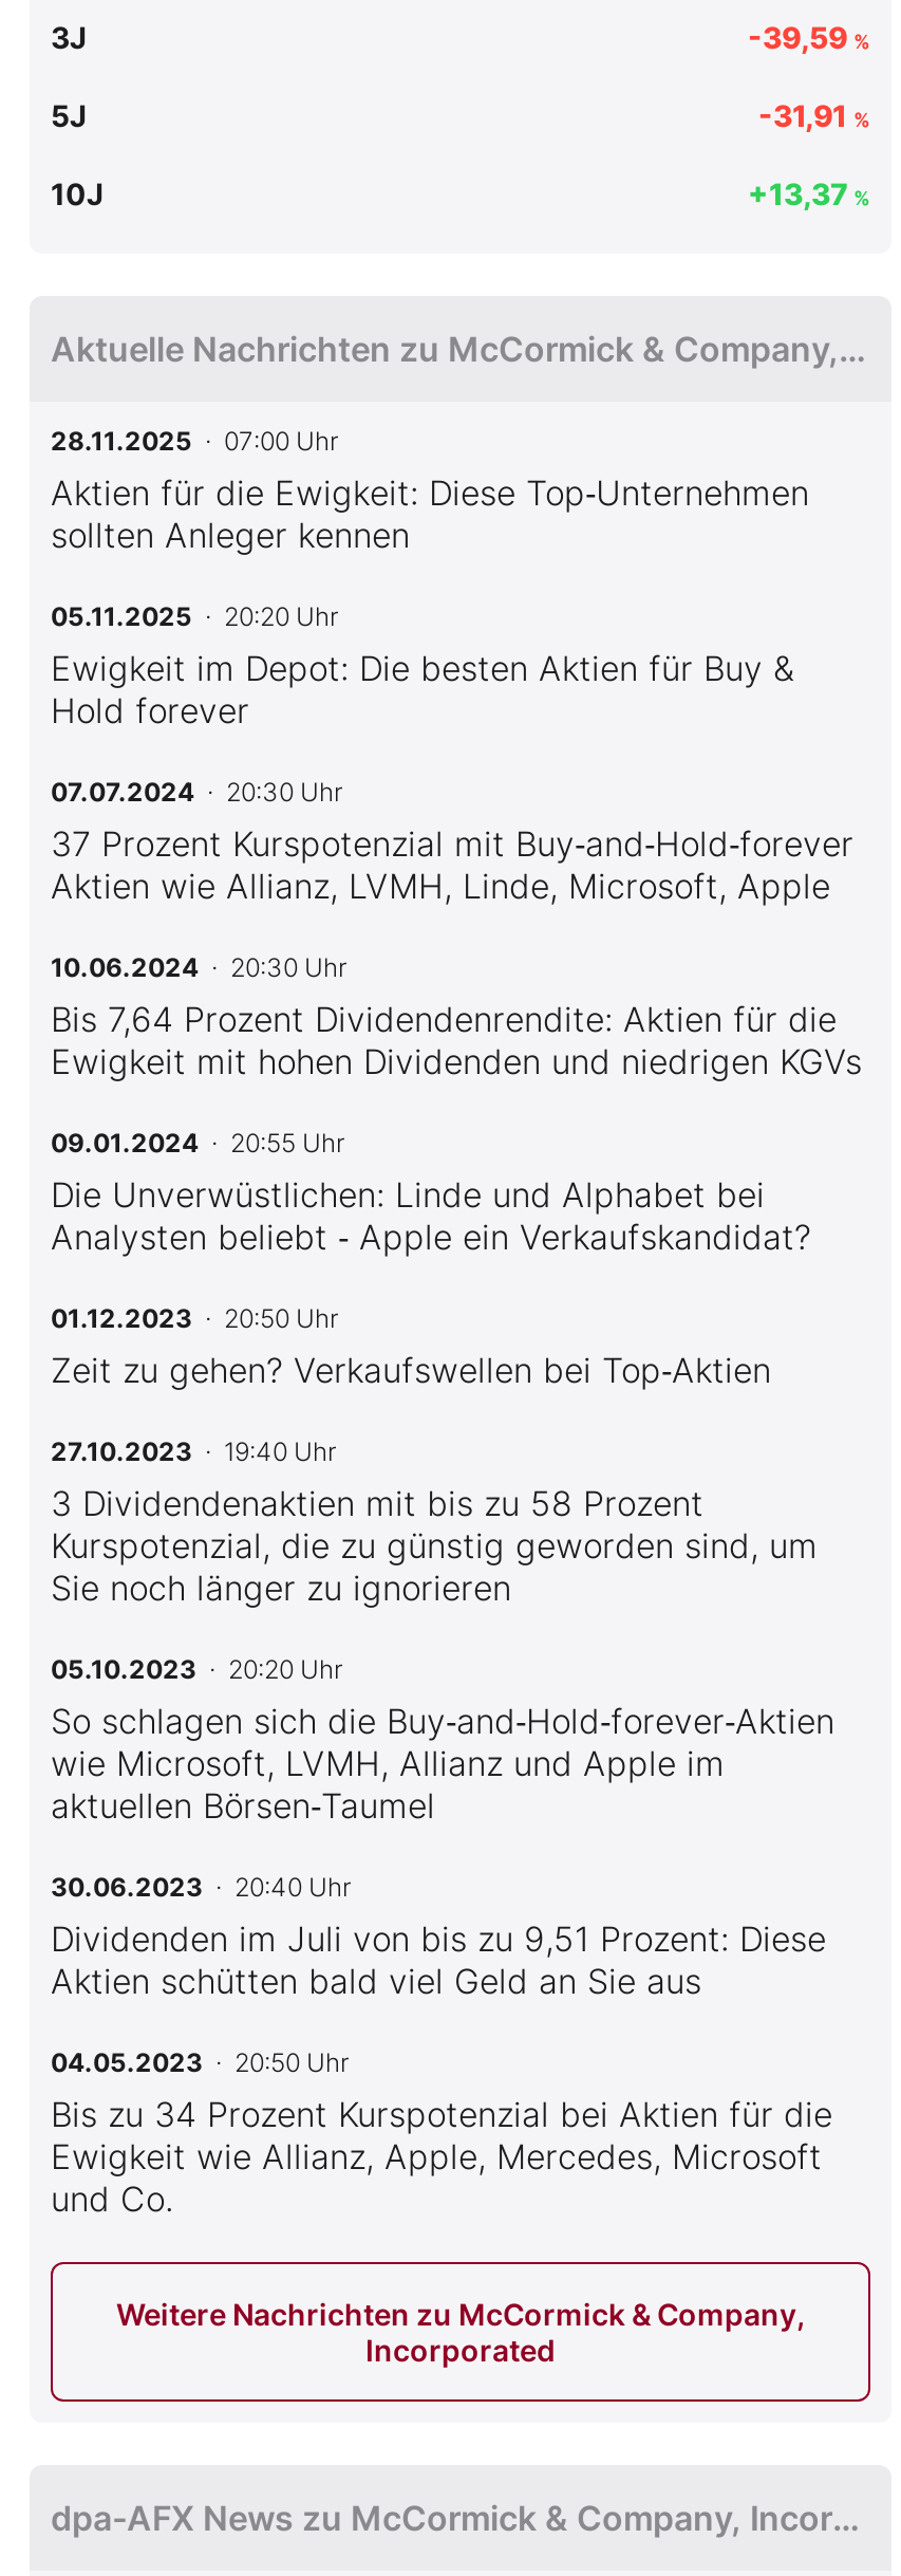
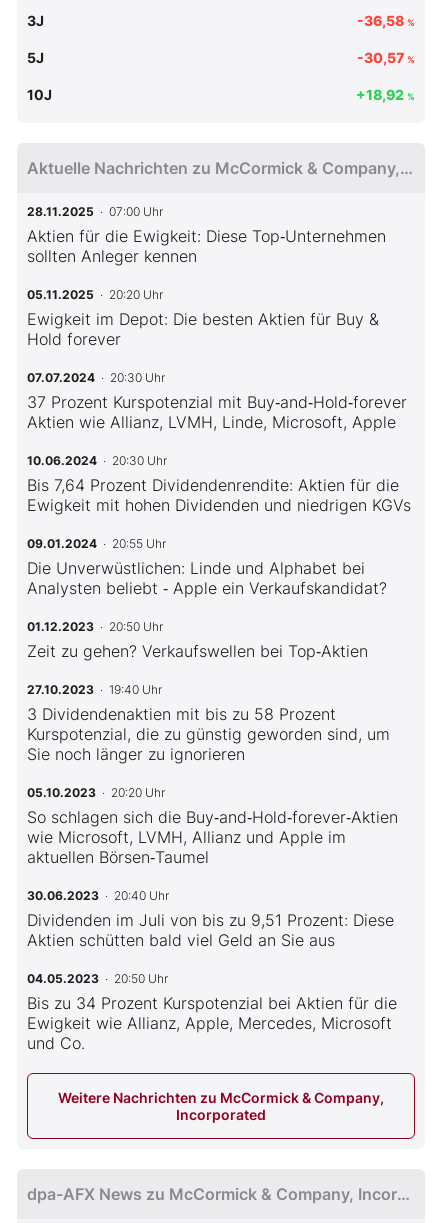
- -39,59%
+ -36,58%

- -31,91%
+ -30,57%

- +13,37%
+ +18,92%
